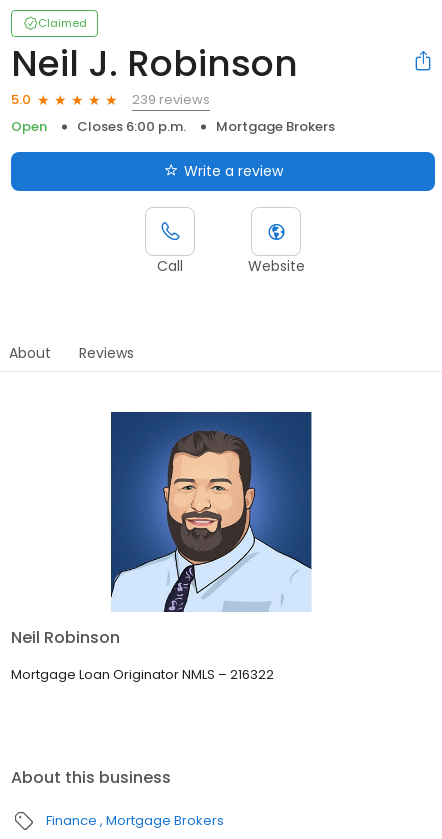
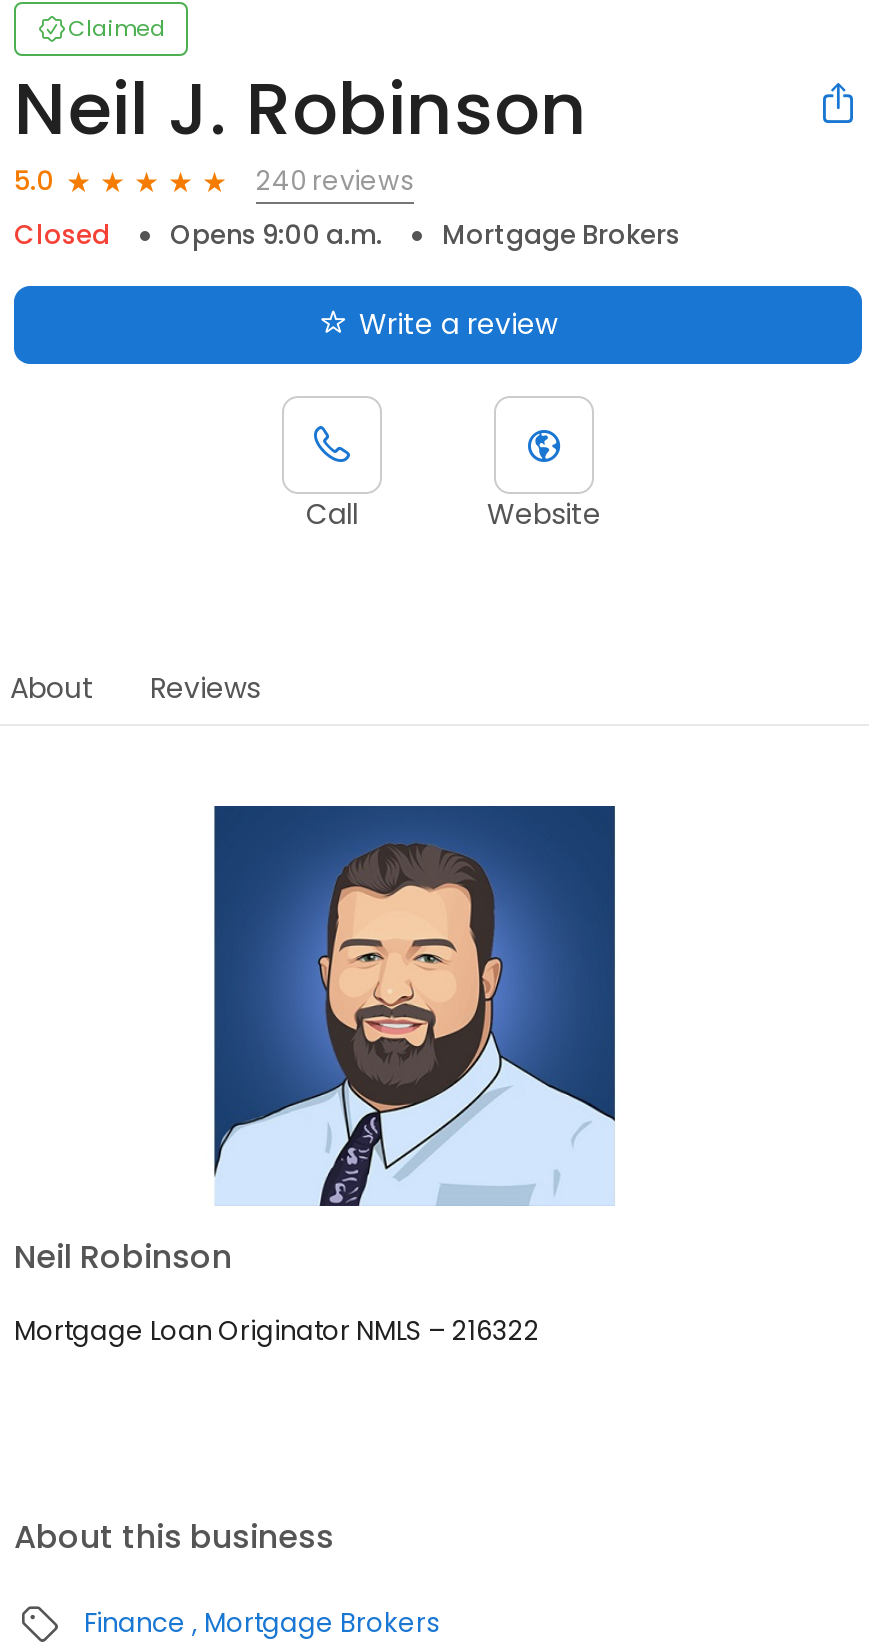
- 239 reviews
- Open
- Closes 6:00 p.m.
+ 240 reviews
+ Closed
+ Opens 9:00 a.m.
